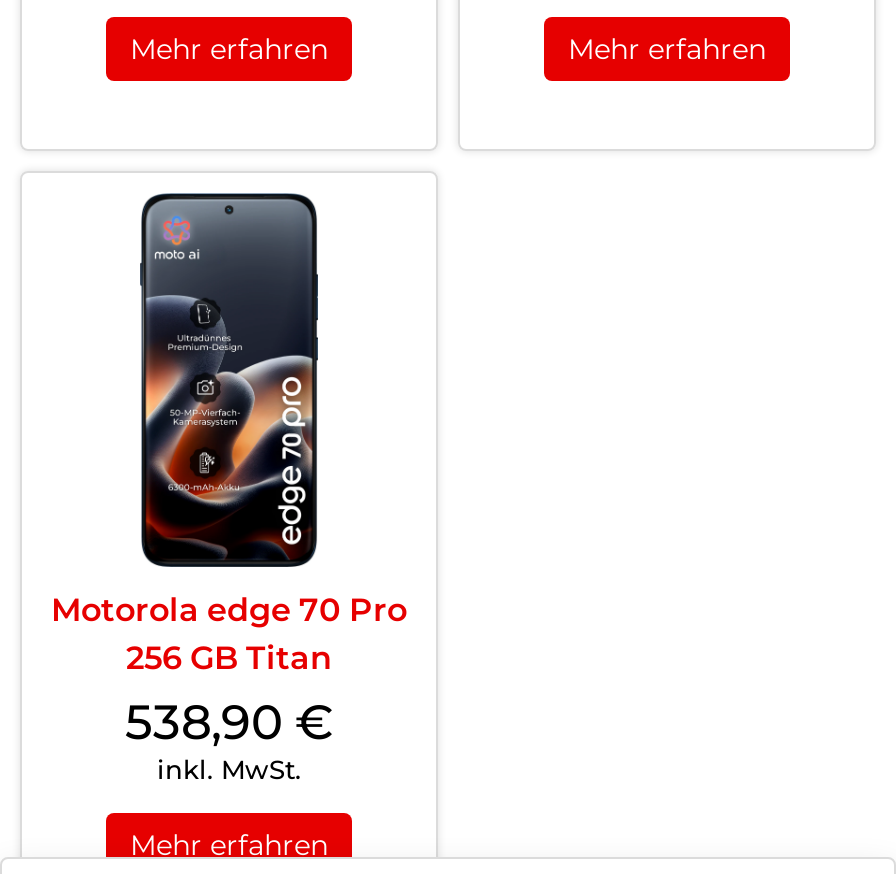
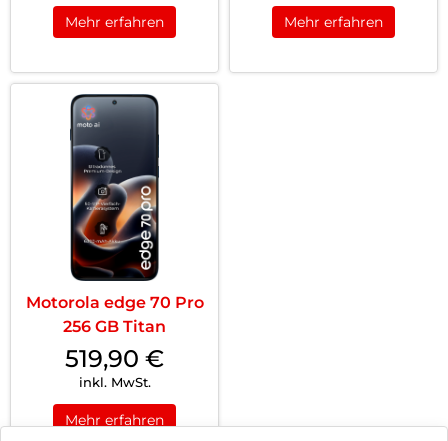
- 538,90 €
+ 519,90 €
